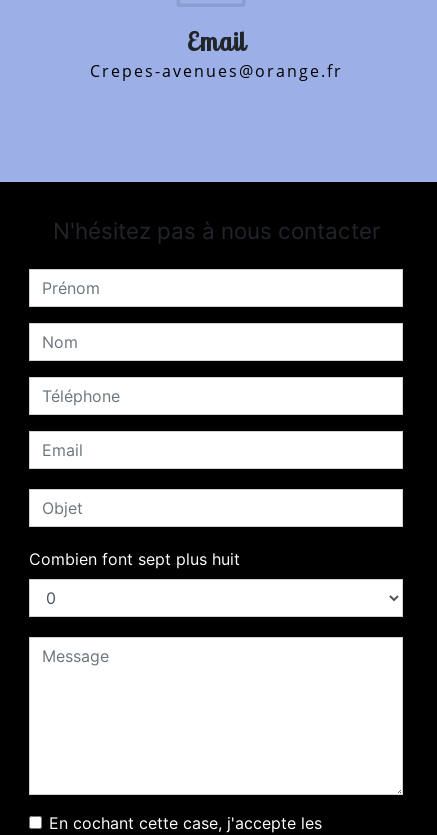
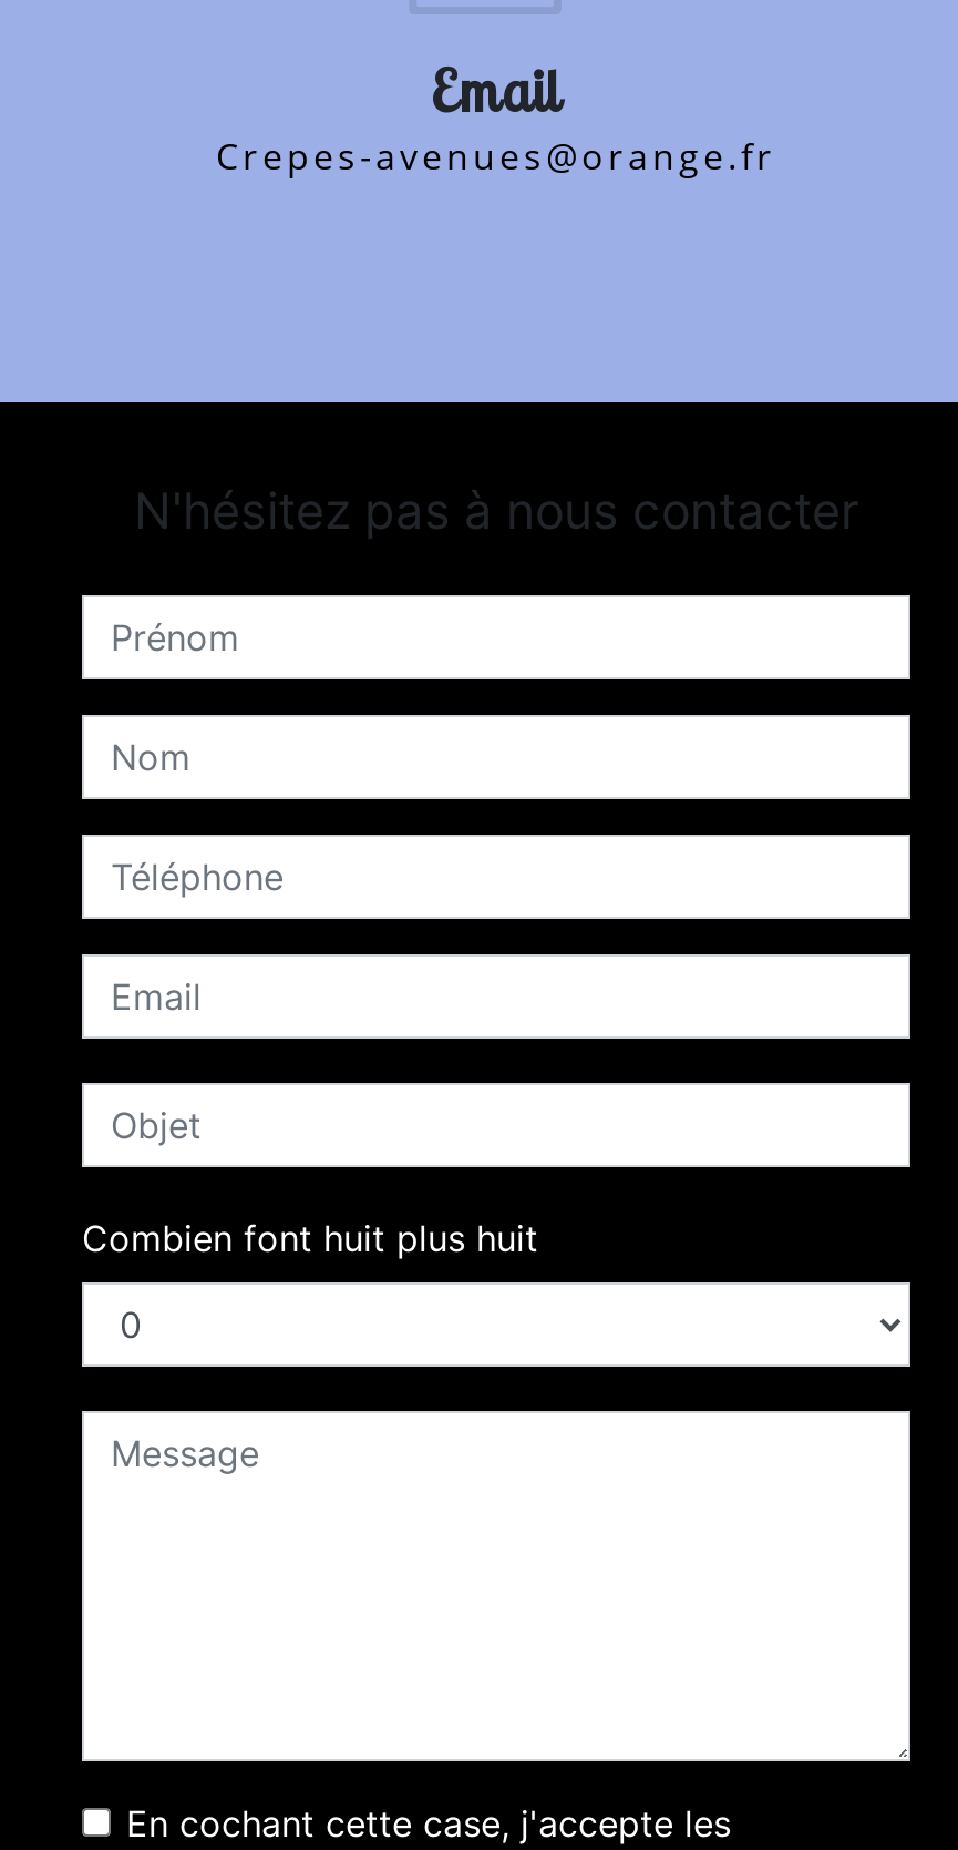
- Combien font sept plus huit
+ Combien font huit plus huit
